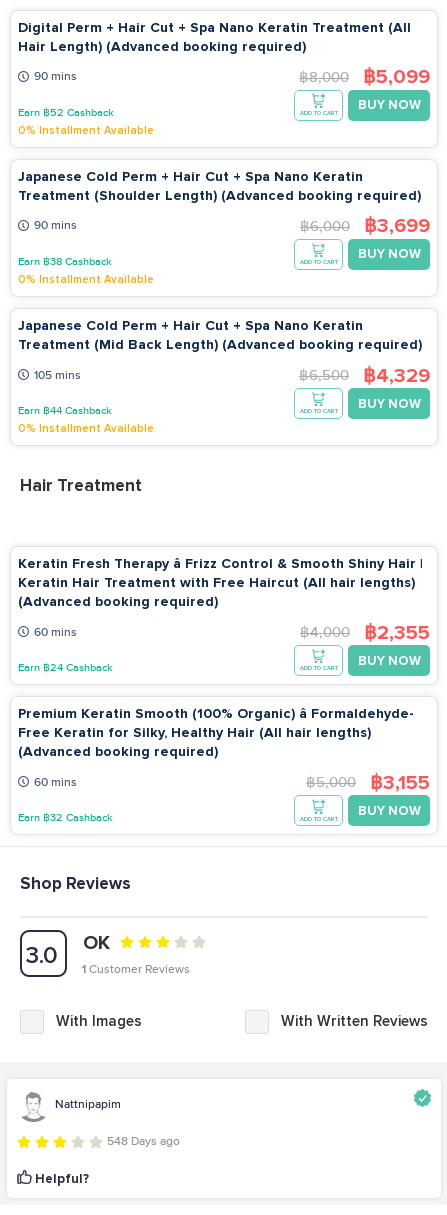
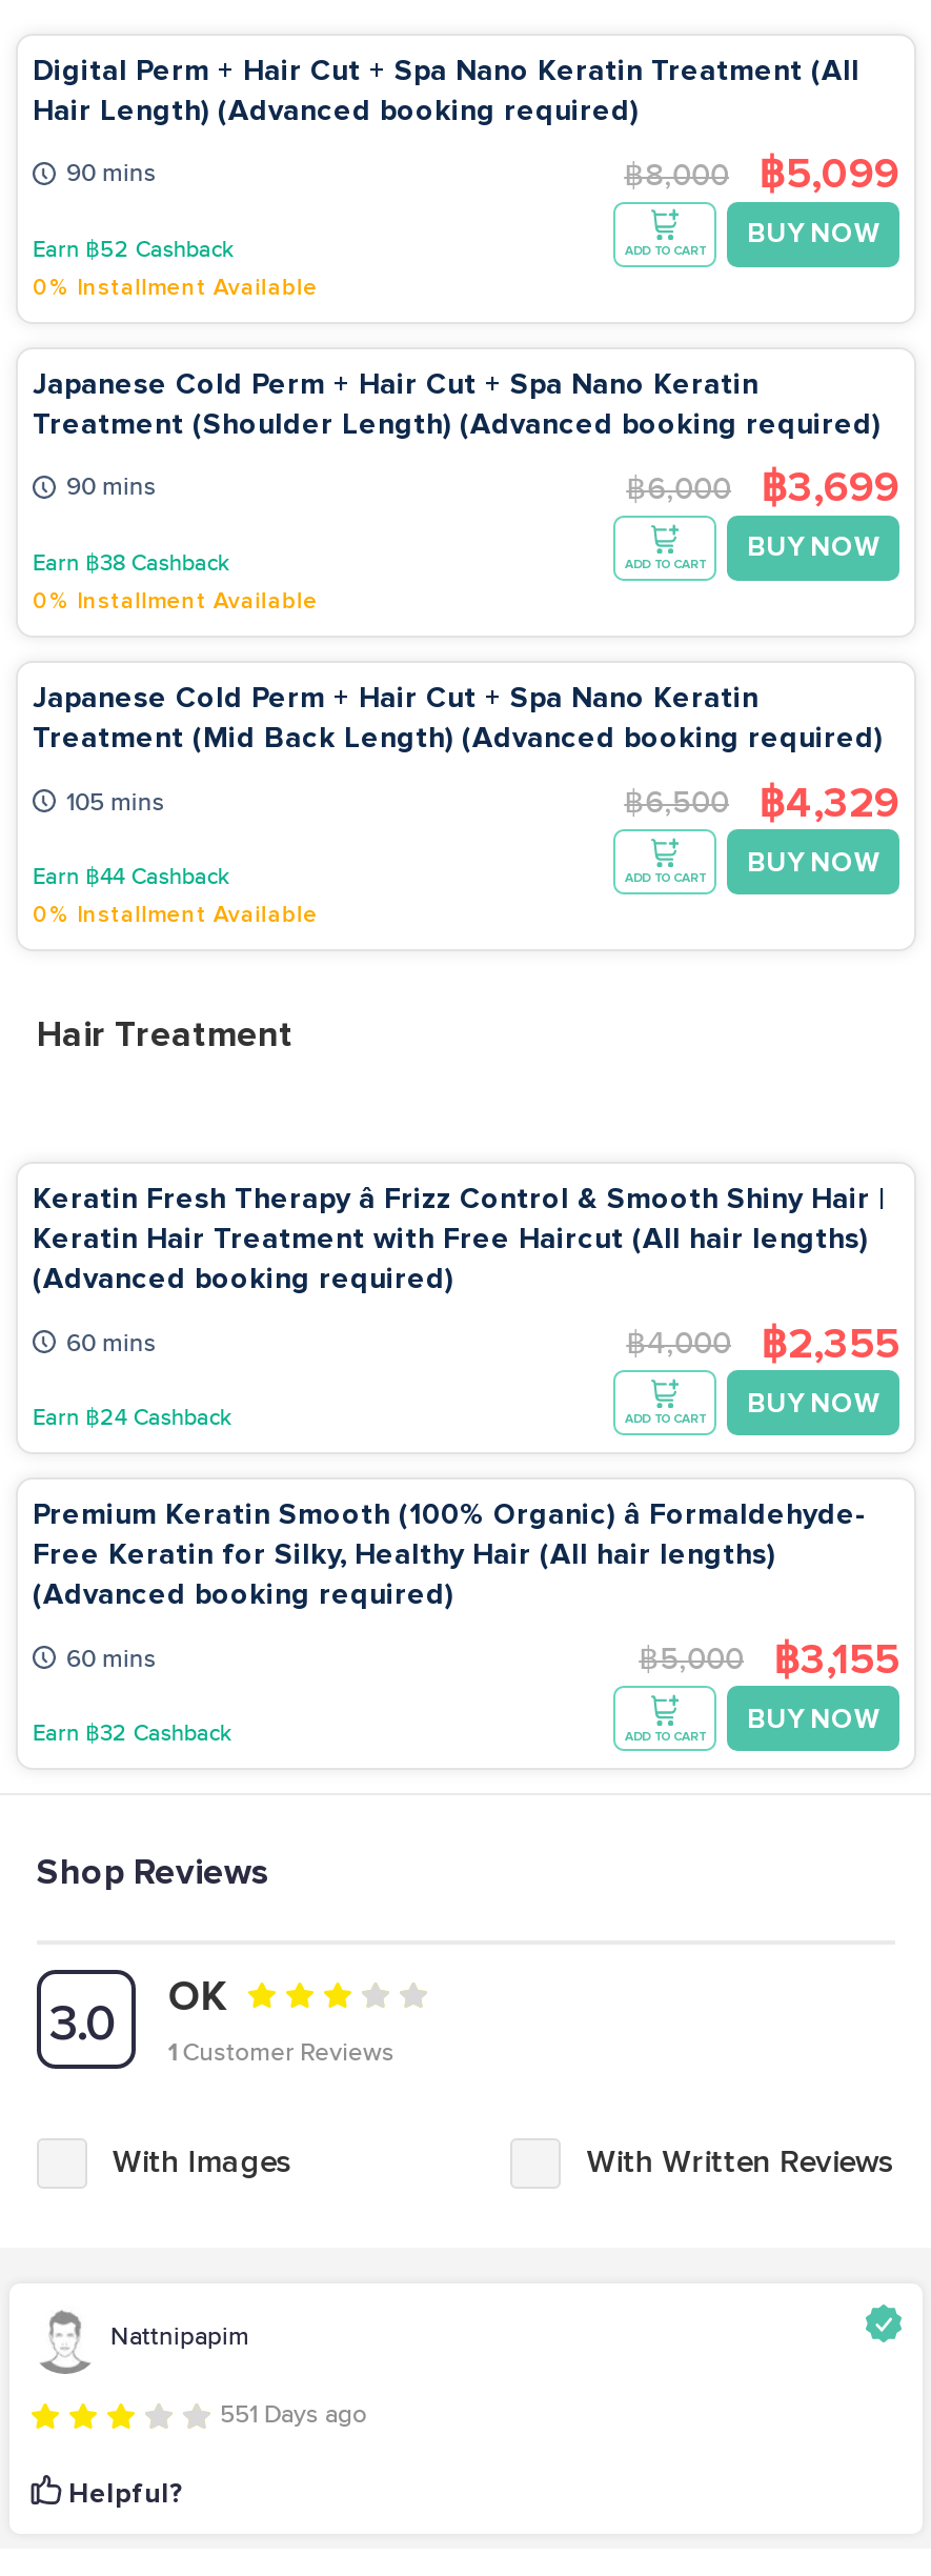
- 548 Days ago
+ 551 Days ago
